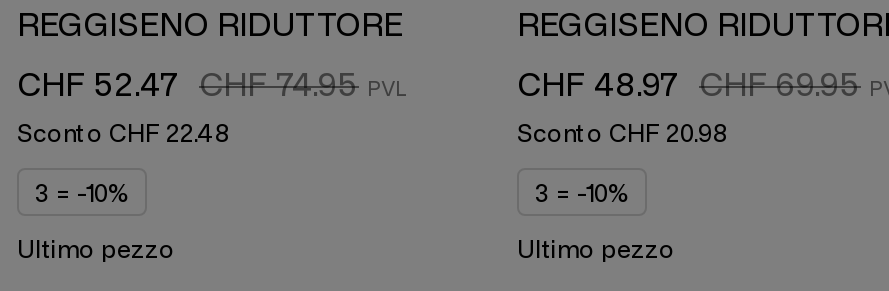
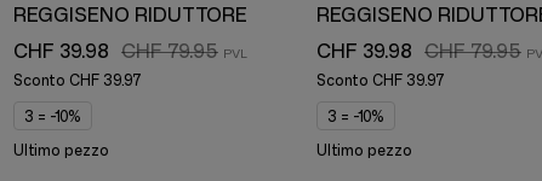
- CHF 52.47 CHF 74.95
+ CHF 39.98 CHF 79.95

- CHF 48.97 CHF 69.95
+ CHF 39.98 CHF 79.95

- Sconto CHF 22.48
+ Sconto CHF 39.97

- Sconto CHF 20.98
+ Sconto CHF 39.97
